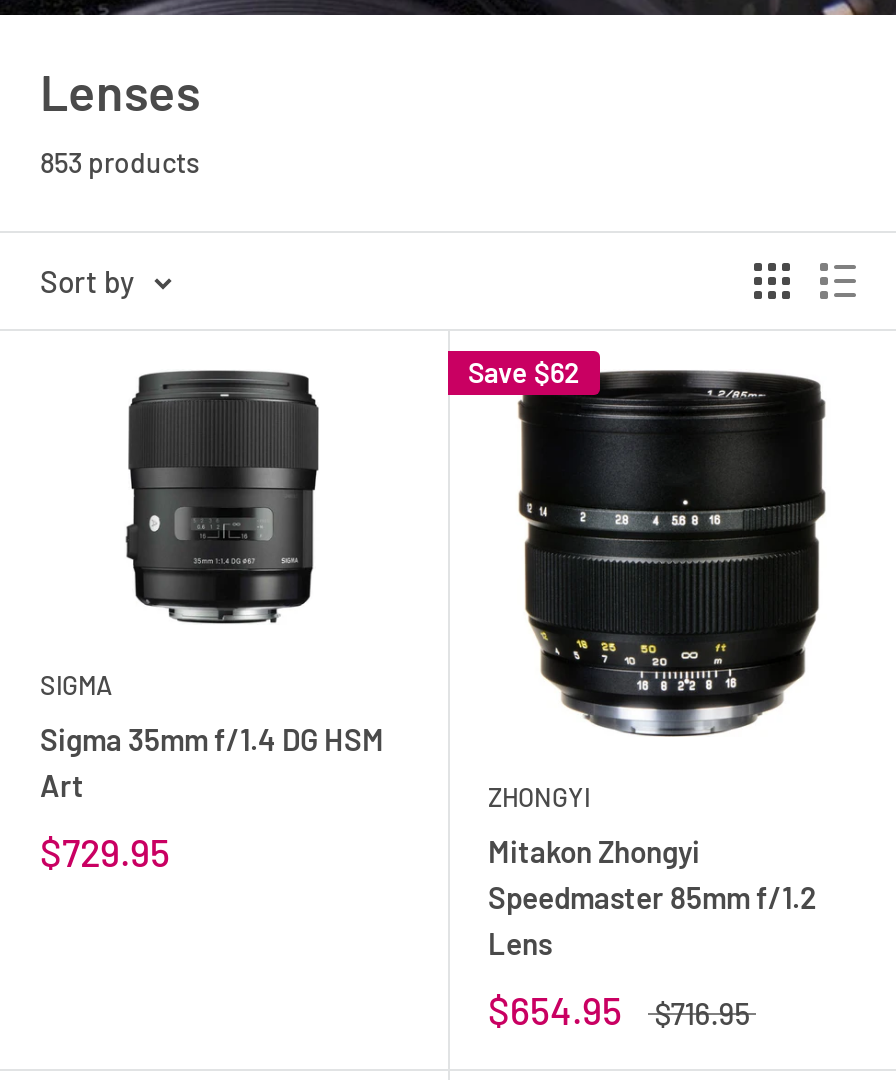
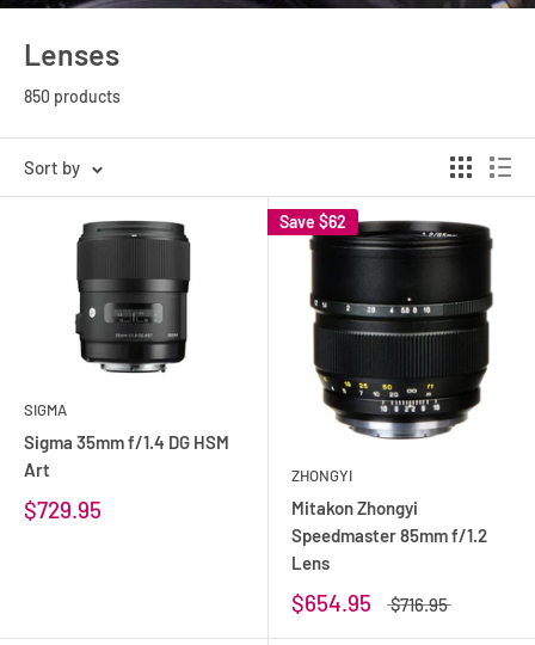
- 853 products
+ 850 products
